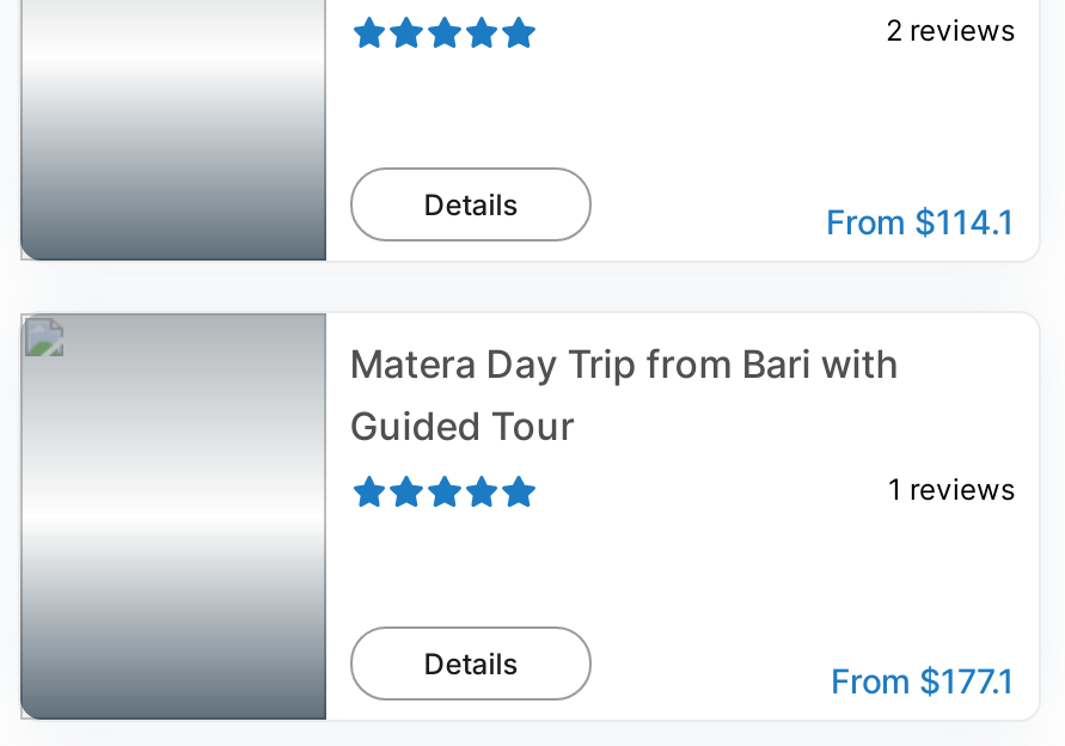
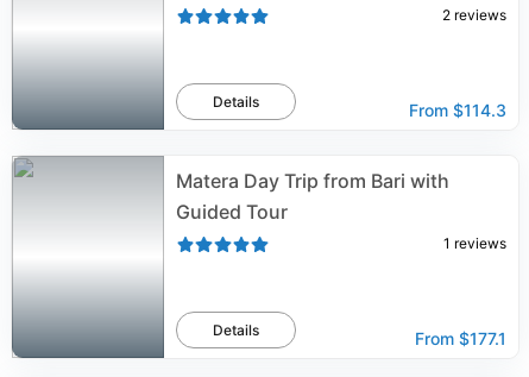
- From $114.1
+ From $114.3
